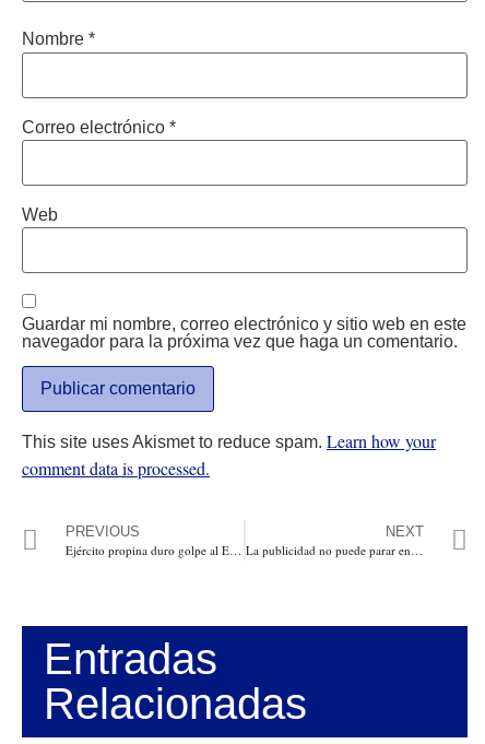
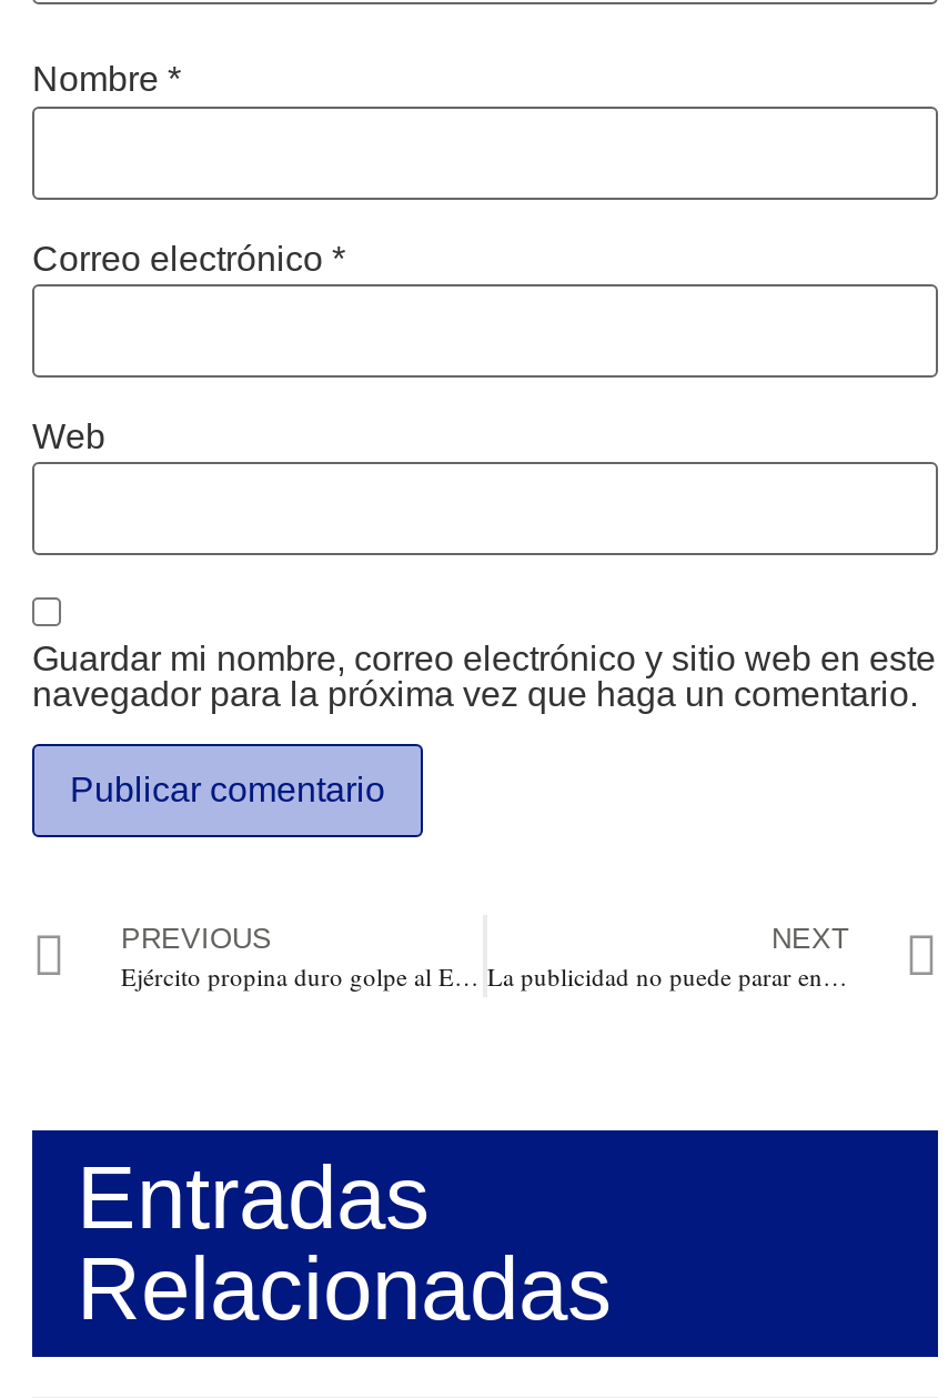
- This site uses Akismet to reduce spam. Learn how your
- comment data is processed.
